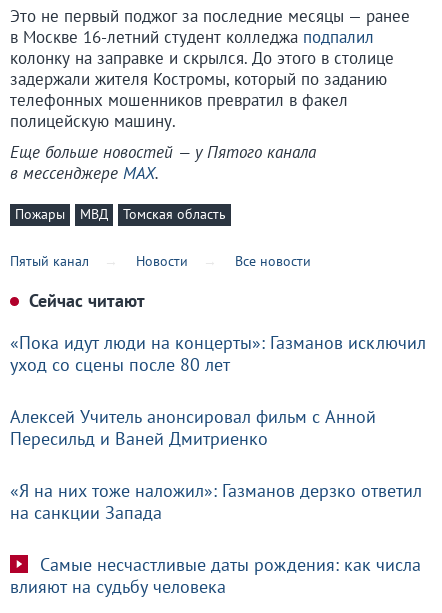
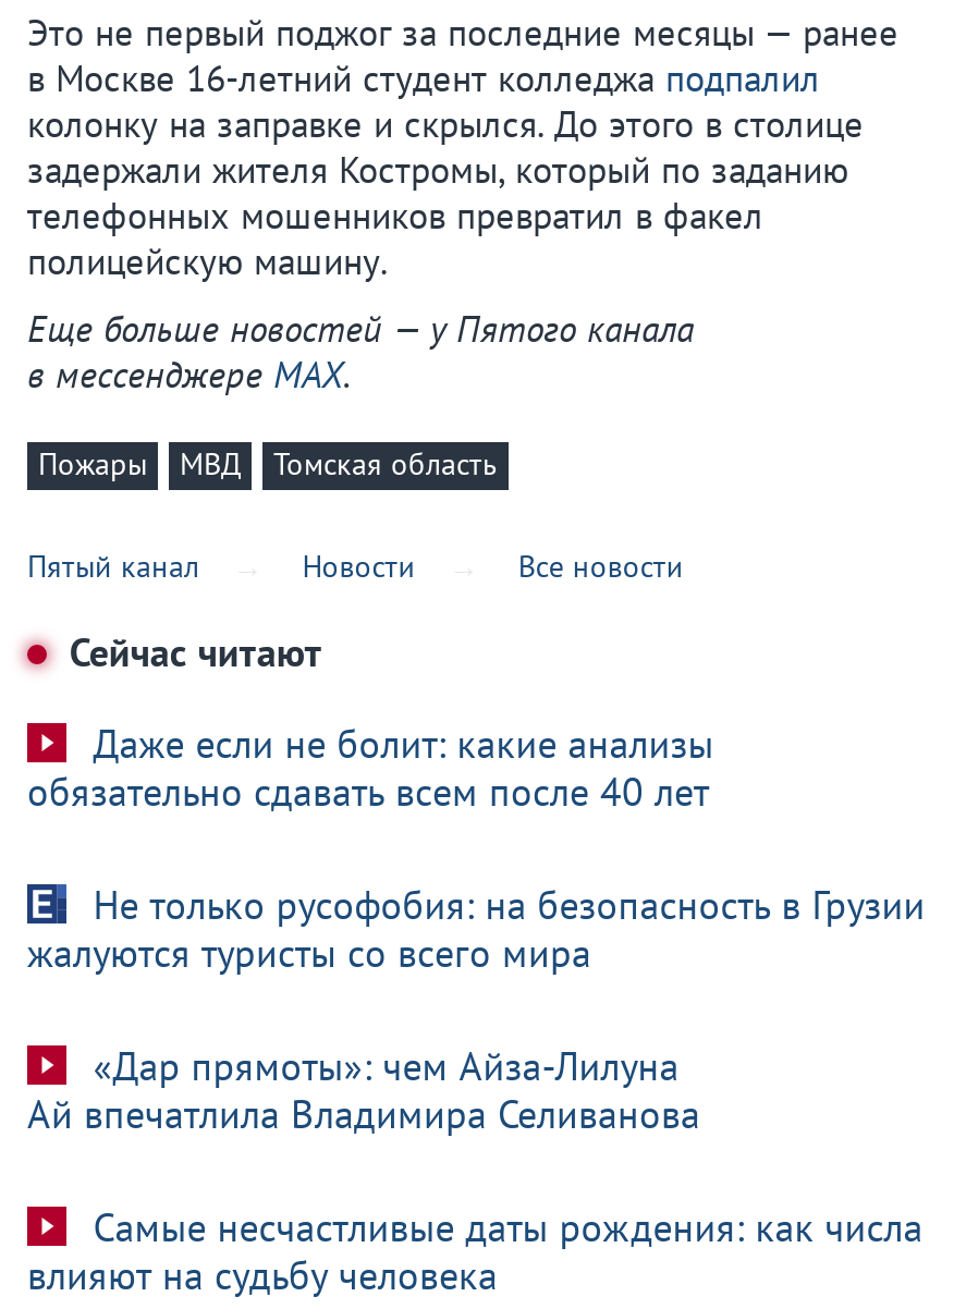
- «Пока идут люди на концерты»: Газманов исключил
- уход со сцены после 80 лет
+ Даже если не болит: какие анализы
+ обязательно сдавать всем после 40 лет

- Алексей Учитель анонсировал фильм с Анной
- Пересильд и Ваней Дмитриенко
+ Не только русофобия: на безопасность в Грузии
+ жалуются туристы со всего мира

- «Я на них тоже наложил»: Газманов дерзко ответил
- на санкции Запада
+ «Дар прямоты»: чем Айза-Лилуна
+ Ай впечатлила Владимира Селиванова
